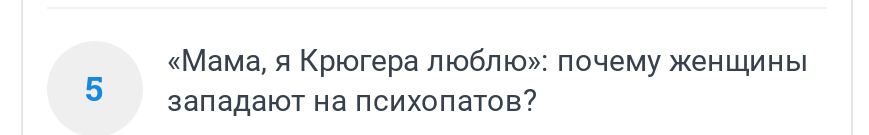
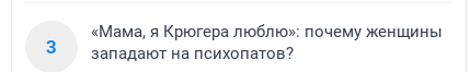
- 5 западают на психопатов?
+ 3 западают на психопатов?
